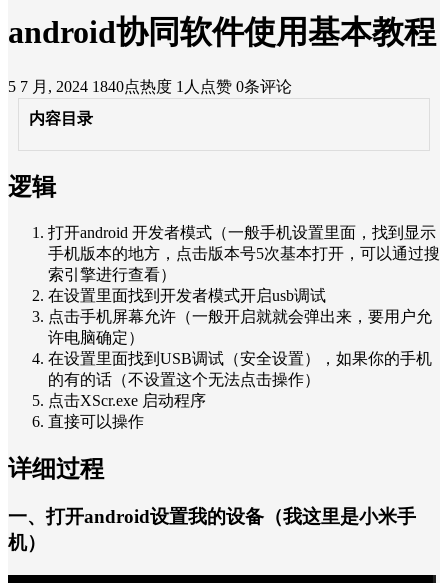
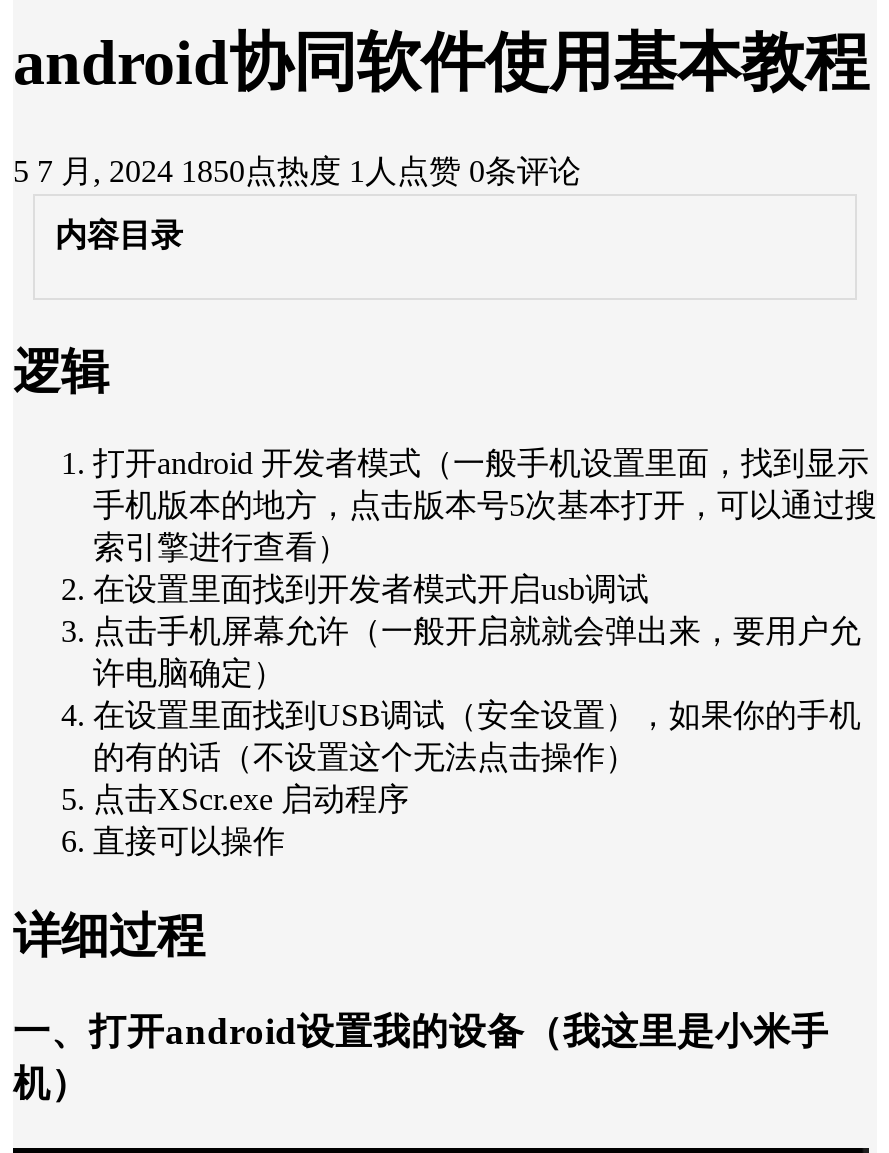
- 5 7 月, 2024 1840点热度 1人点赞 0条评论
+ 5 7 月, 2024 1850点热度 1人点赞 0条评论
